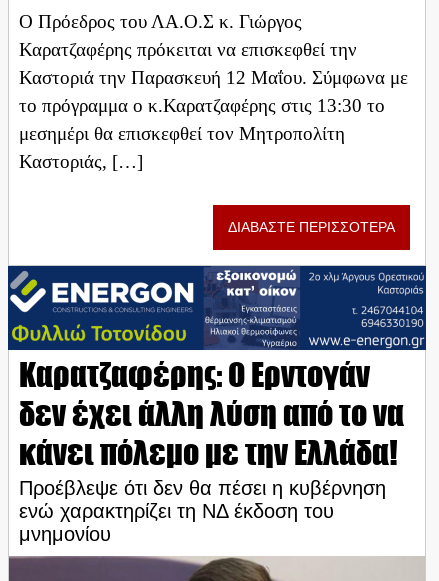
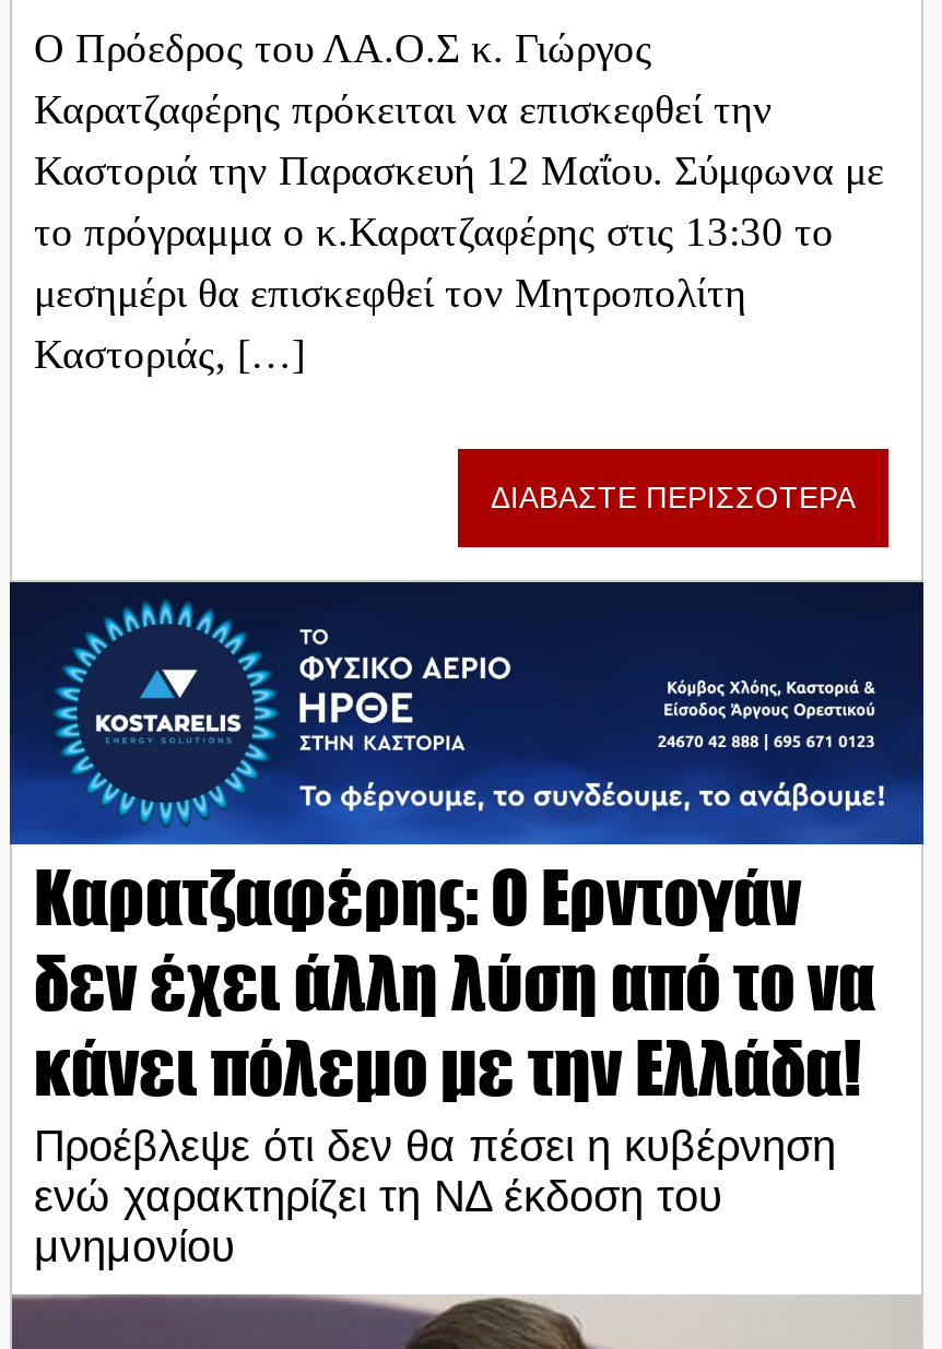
- [image]
+ [image]
